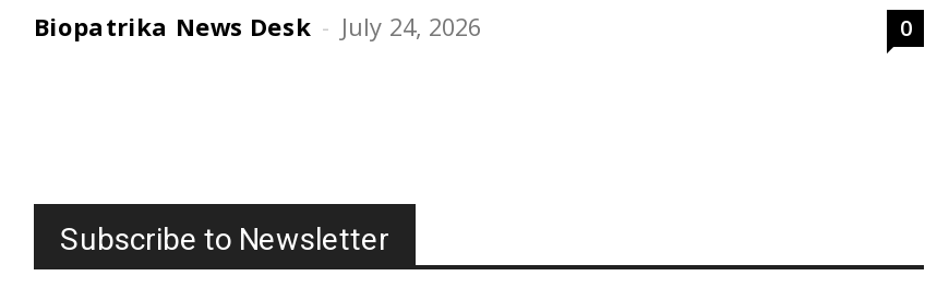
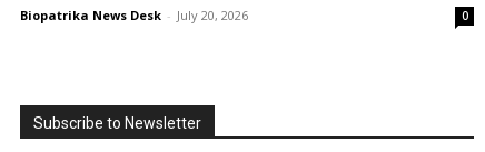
- Biopatrika News Desk - July 24, 2026
+ Biopatrika News Desk - July 20, 2026
